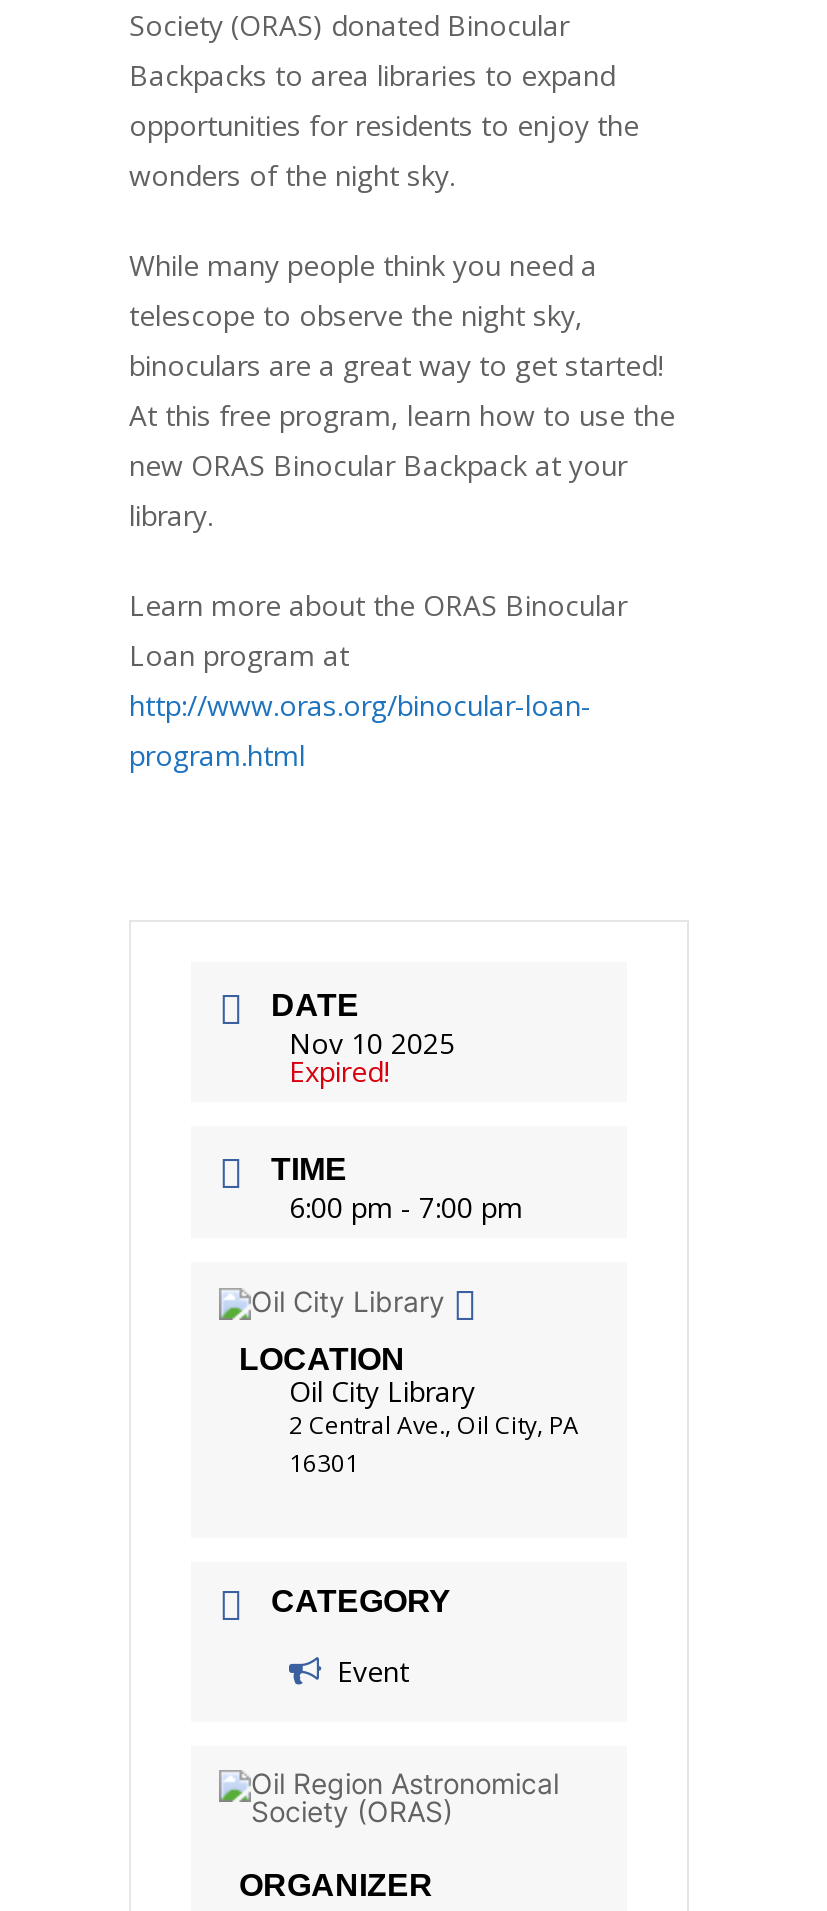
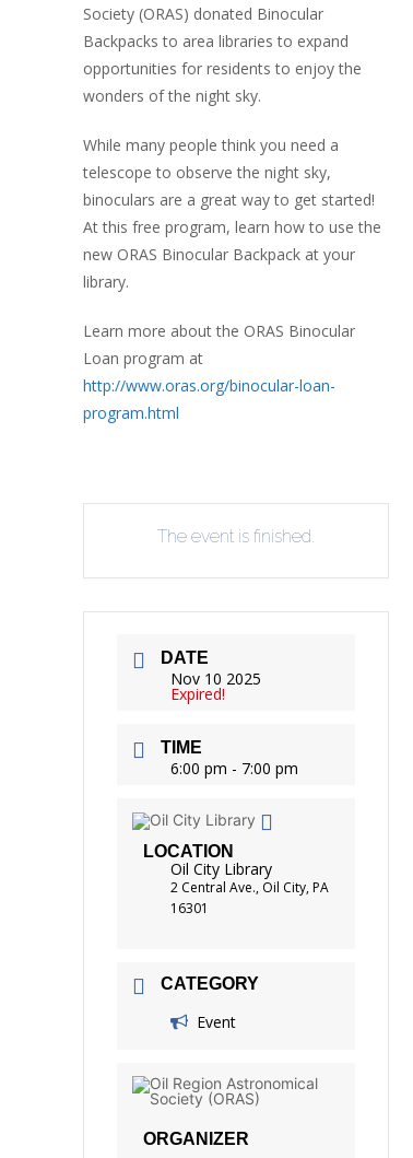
+ The event is finished.
